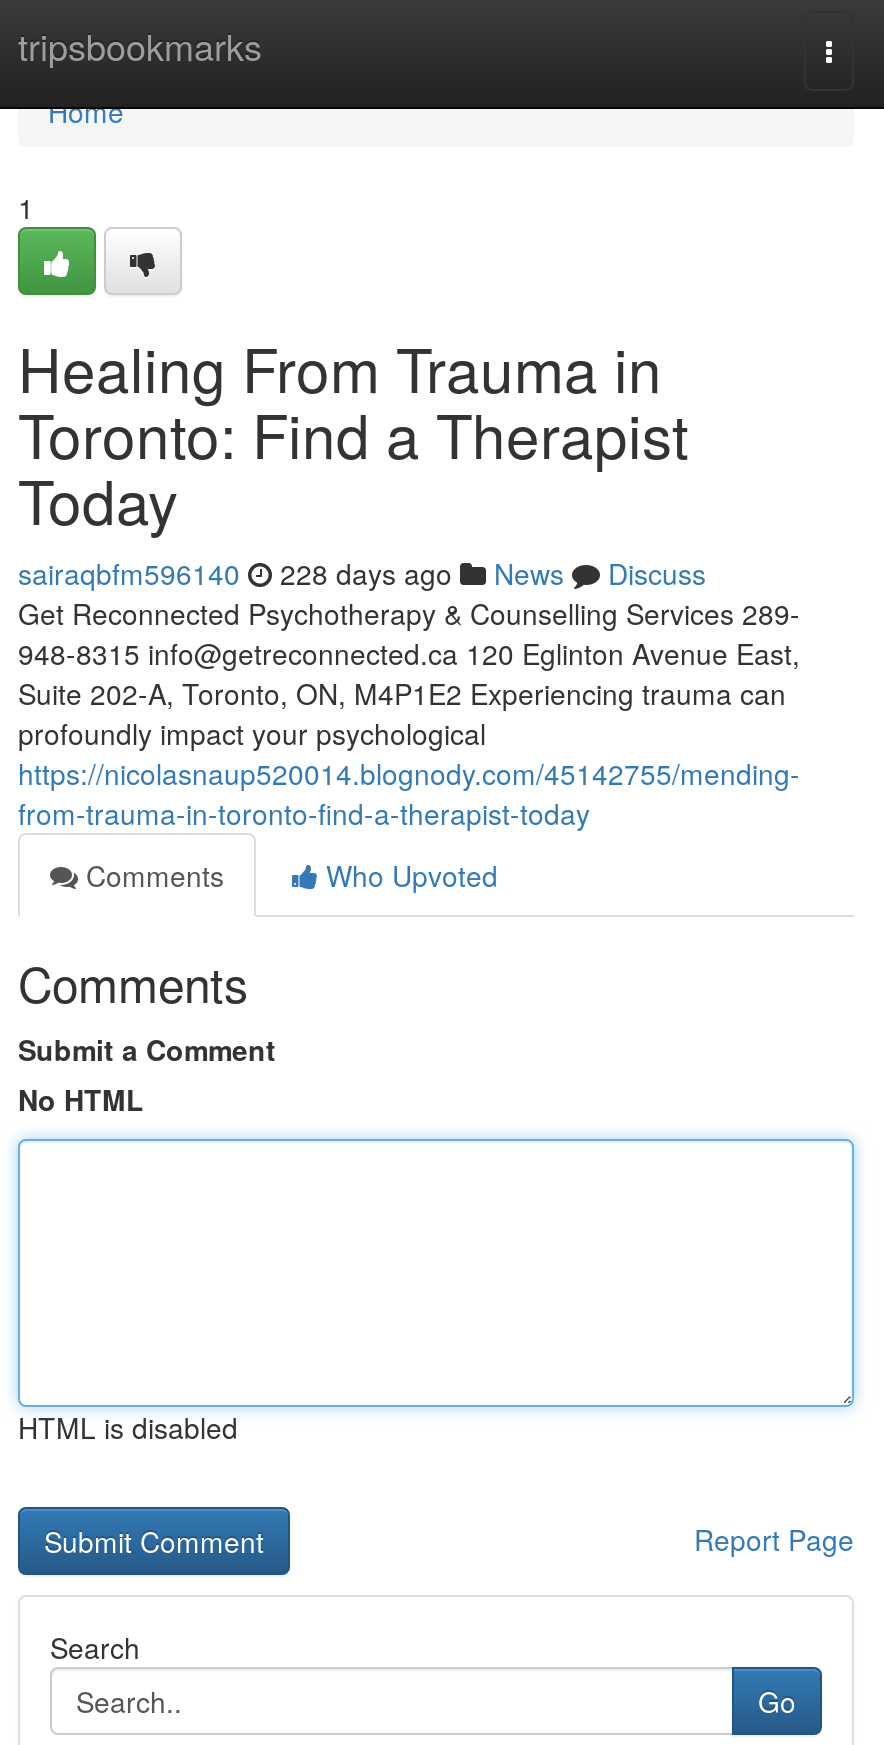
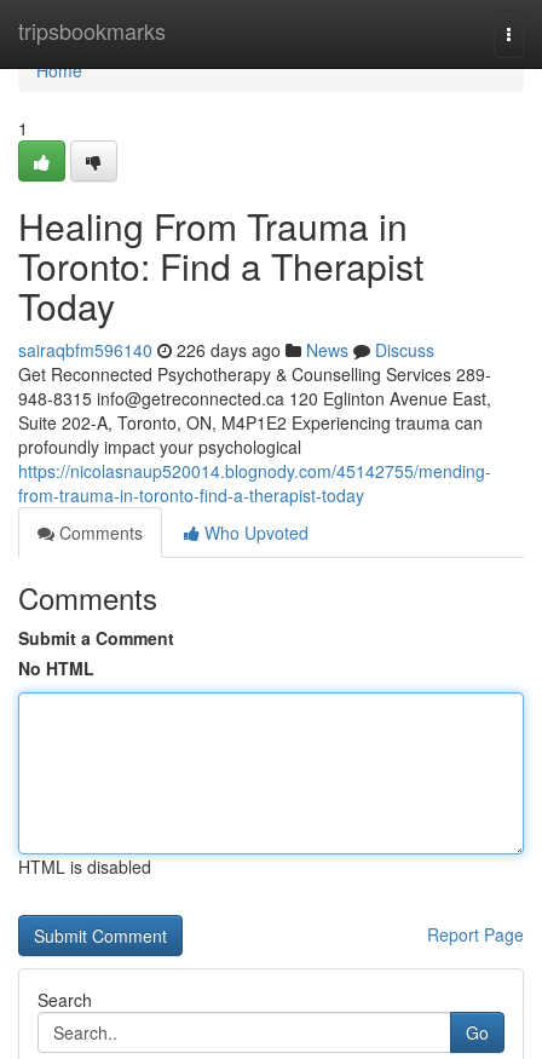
- sairaqbfm596140 228 days ago News Discuss
+ sairaqbfm596140 226 days ago News Discuss
